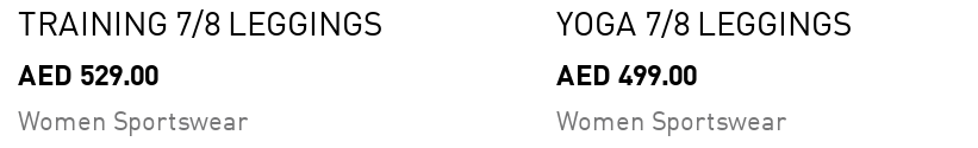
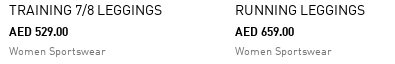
- YOGA 7/8 LEGGINGS
+ RUNNING LEGGINGS

- AED 499.00
+ AED 659.00
